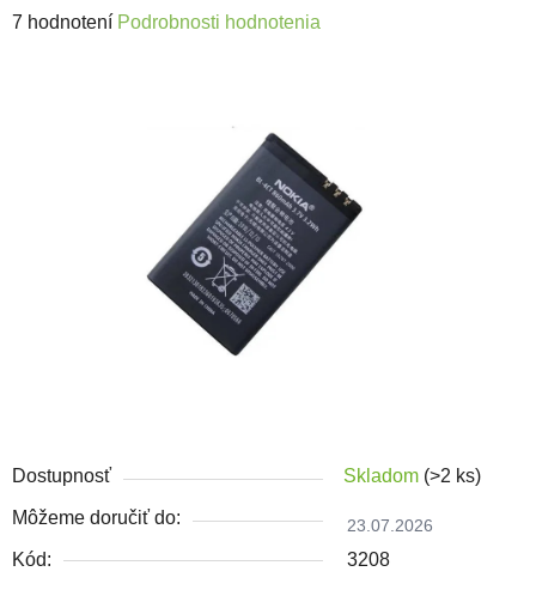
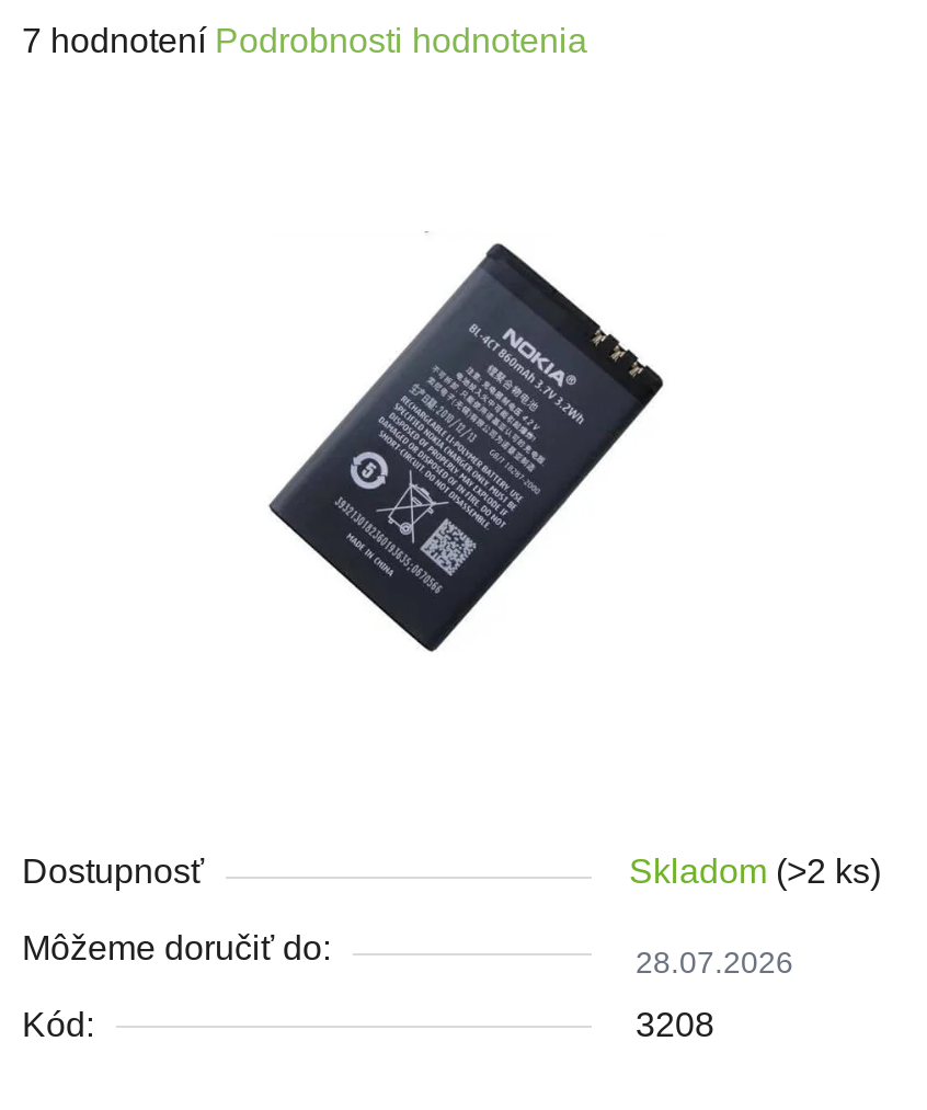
- 23.07.2026
+ 28.07.2026
